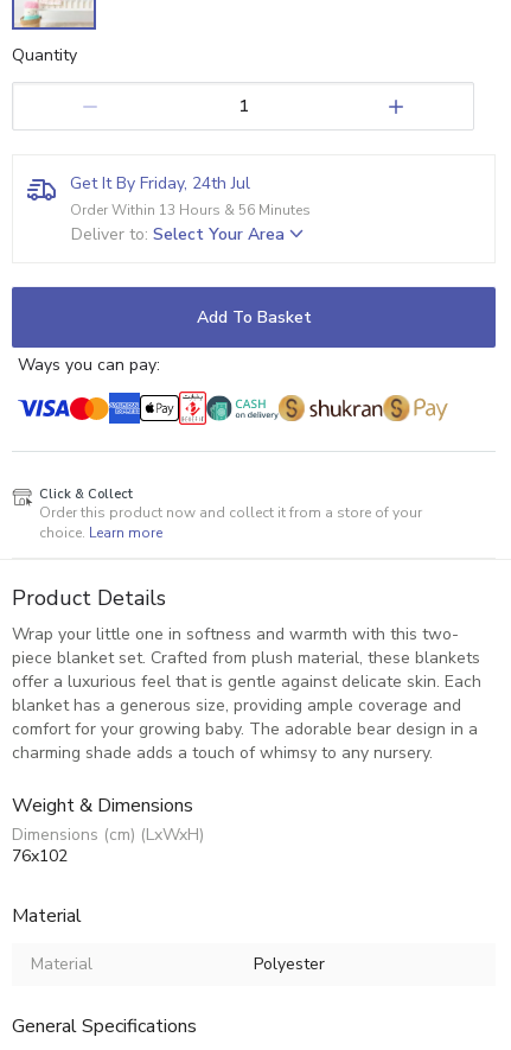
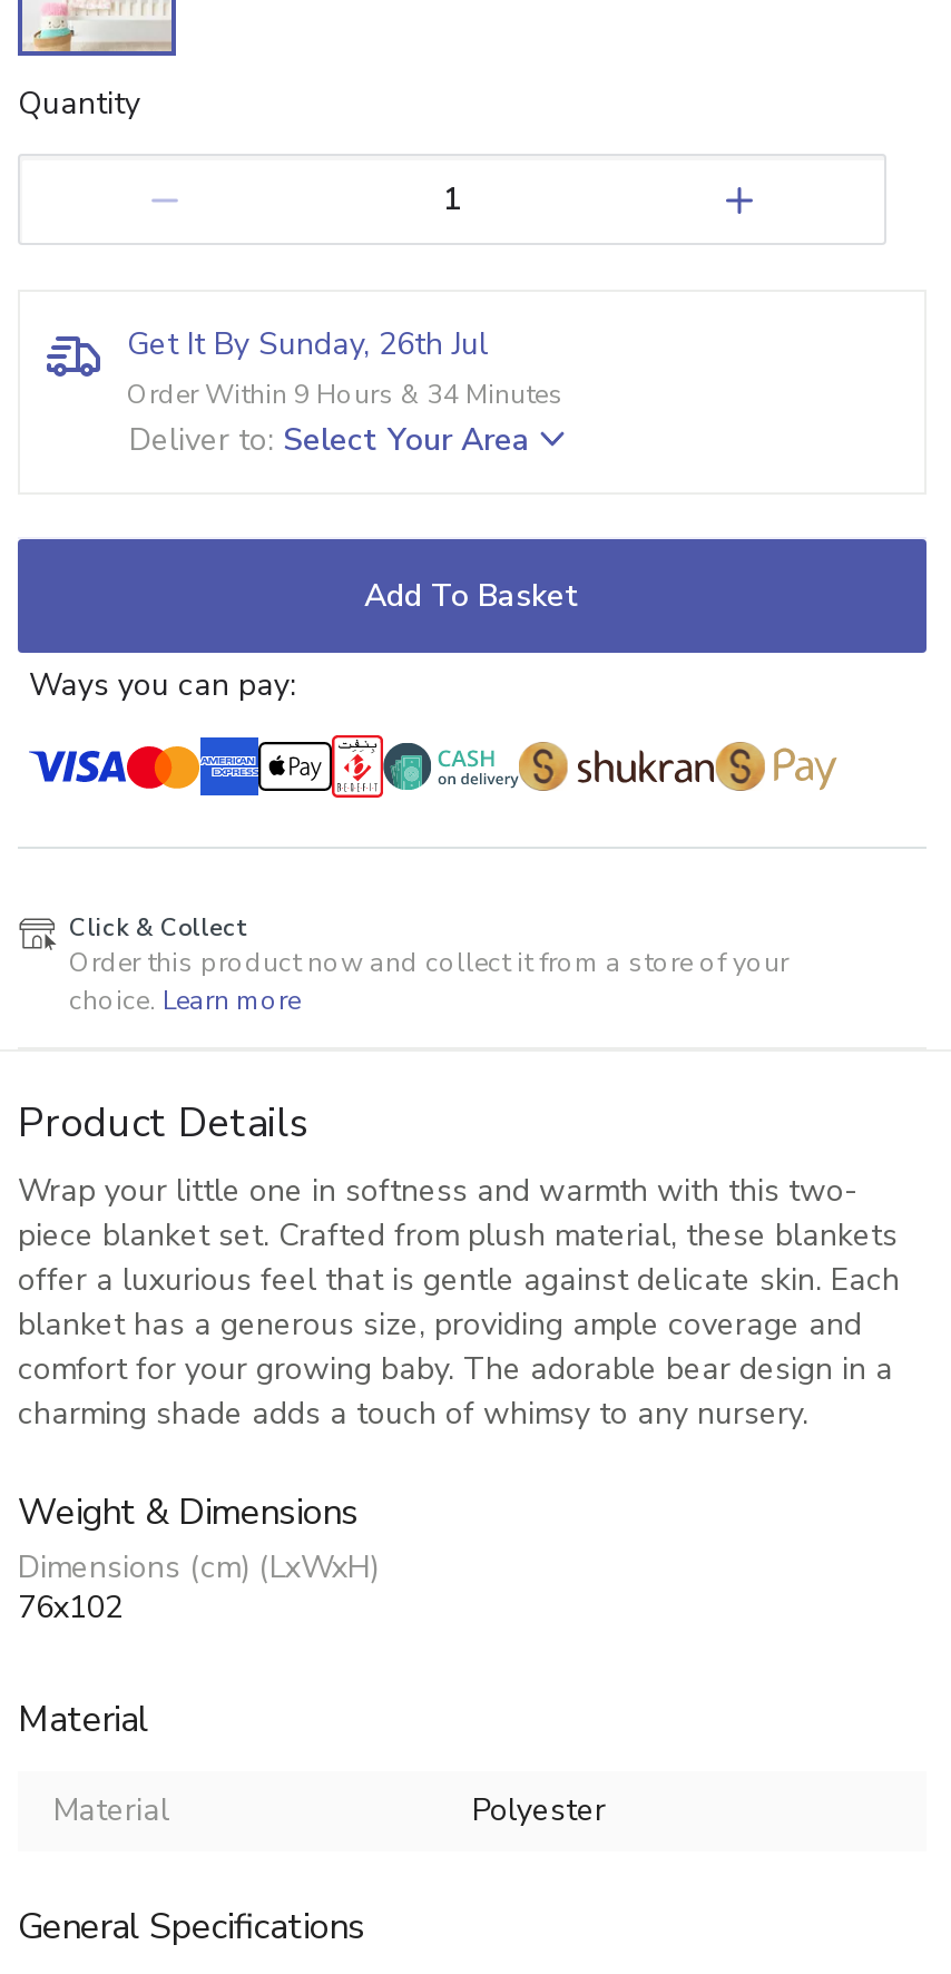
- Get It By Friday, 24th Jul
+ Get It By Sunday, 26th Jul

- Order Within 13 Hours & 56 Minutes
+ Order Within 9 Hours & 34 Minutes
